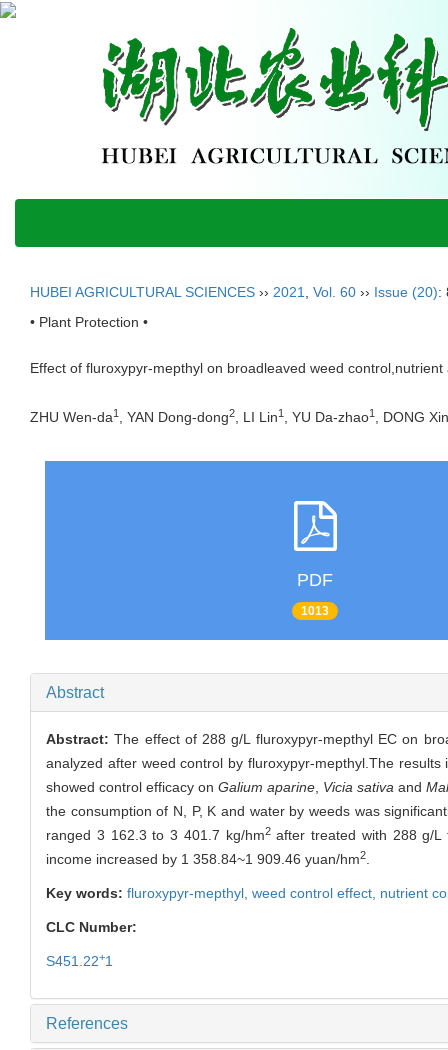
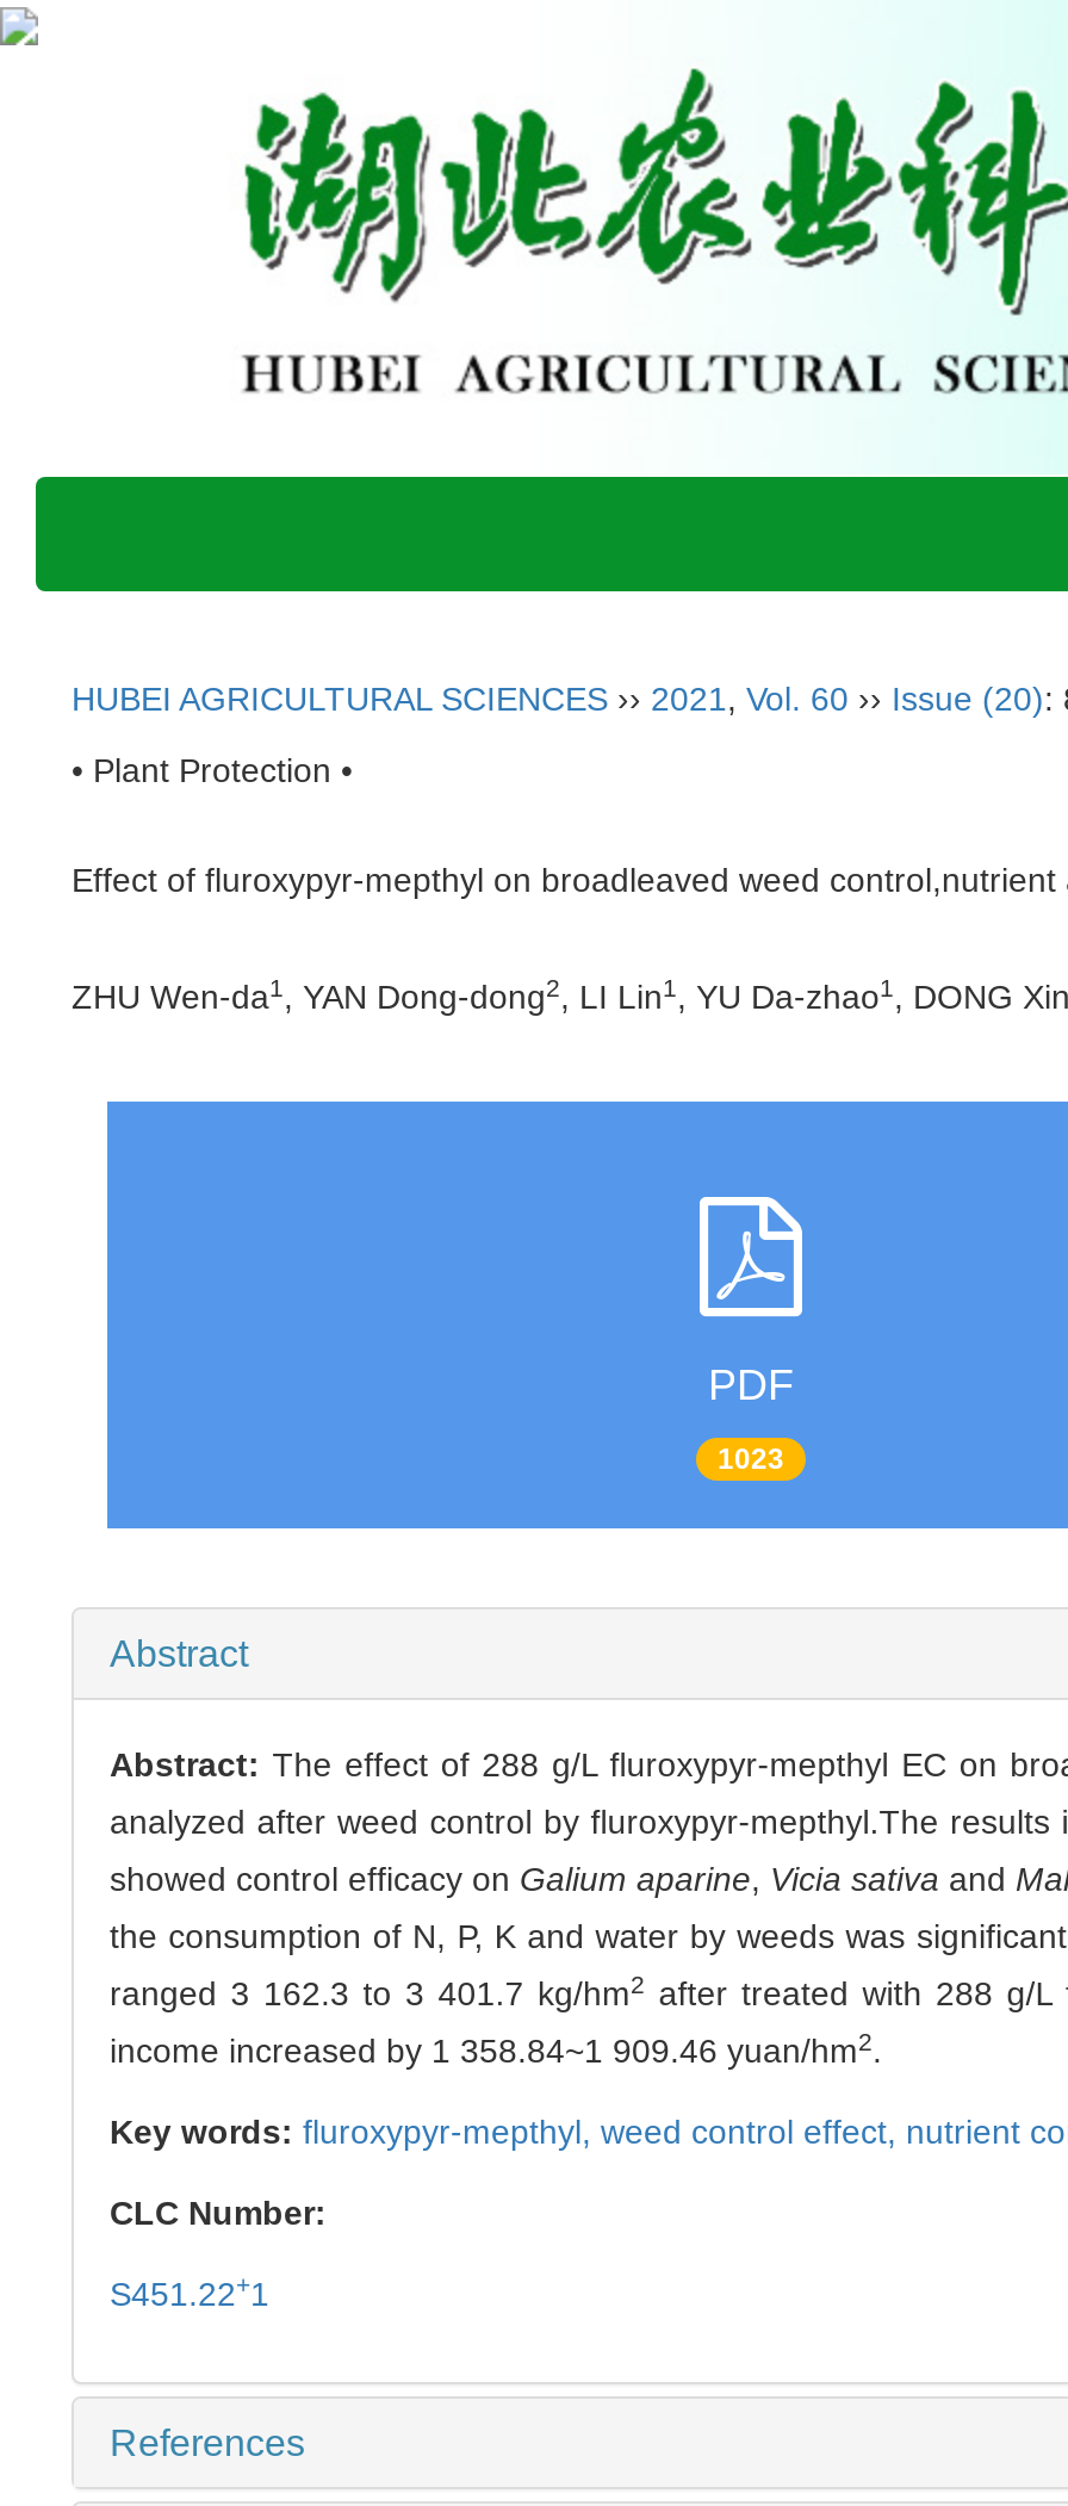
- 1013
+ 1023
